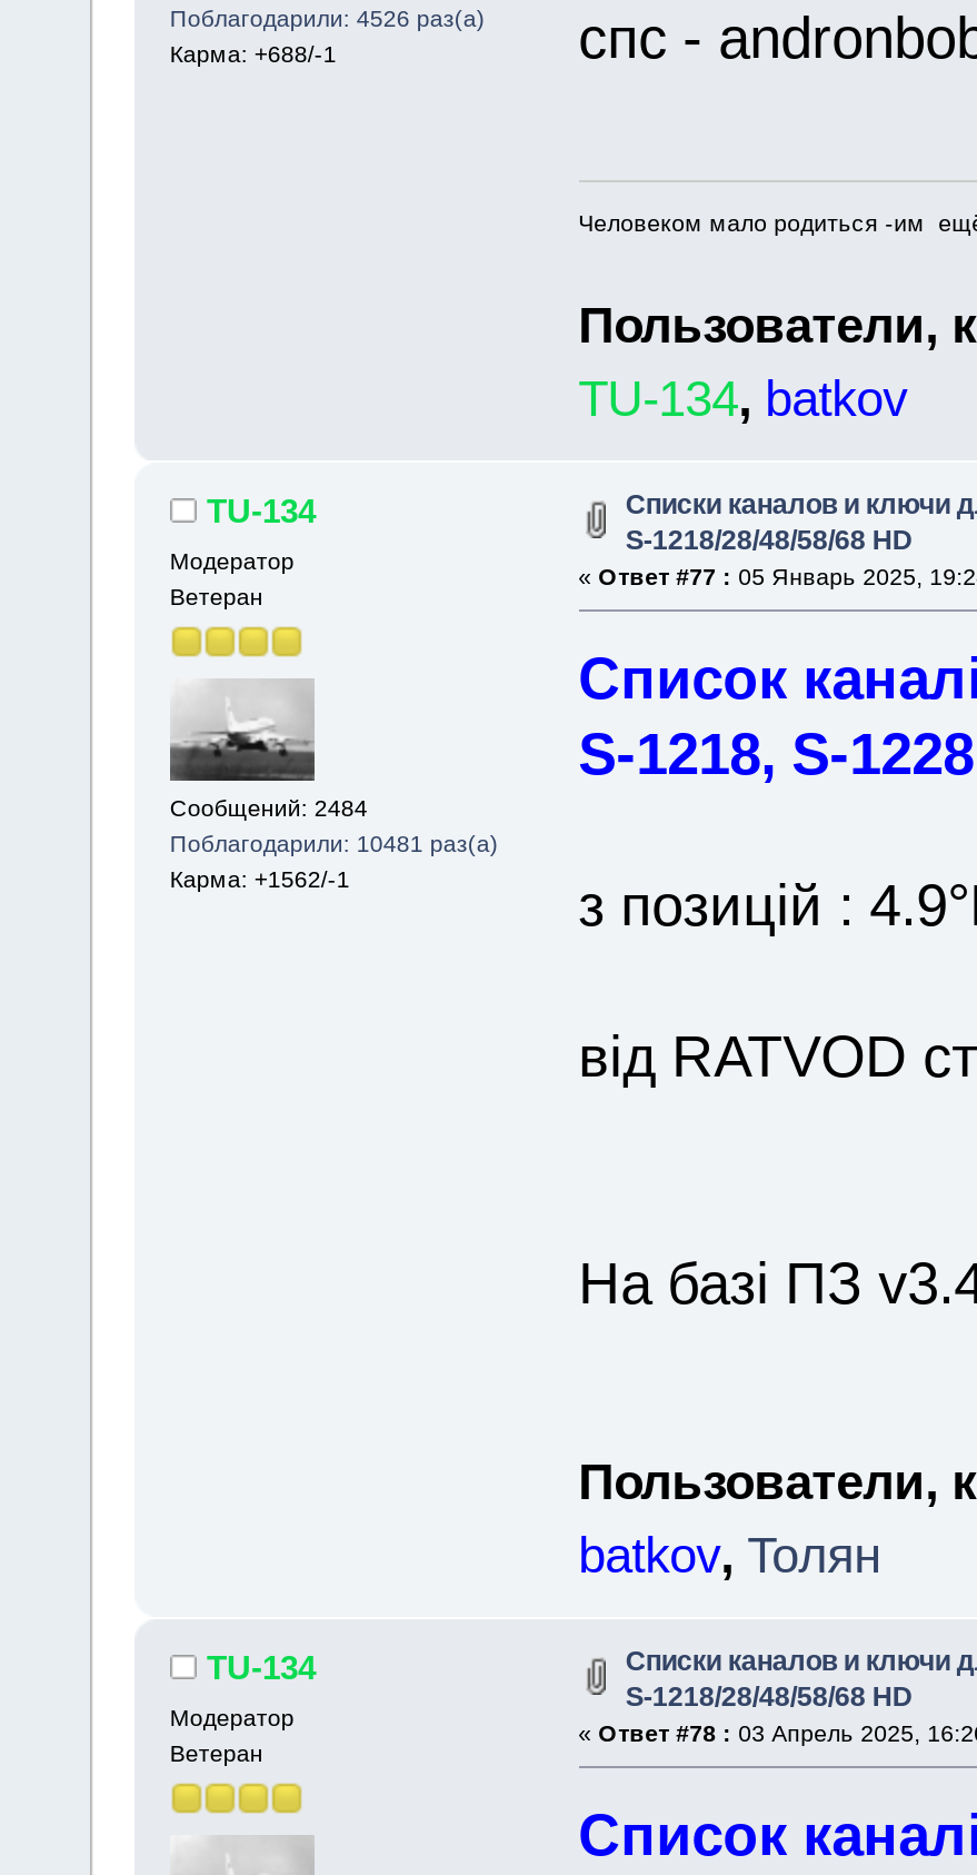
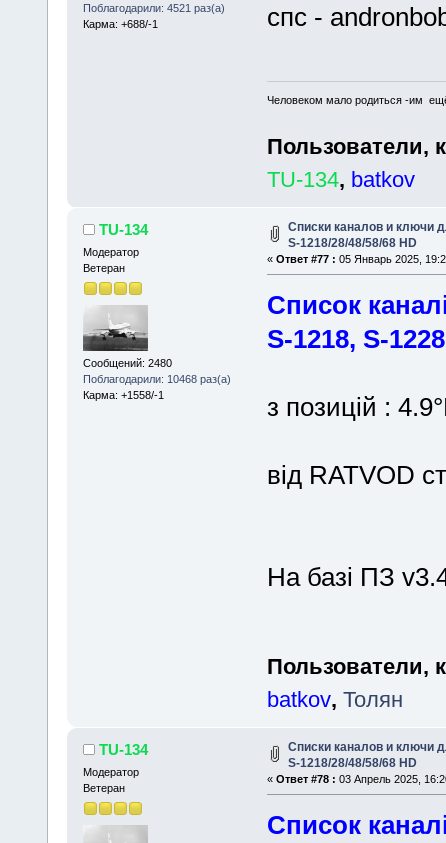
- Поблагодарили: 4526 раз(а)
+ Поблагодарили: 4521 раз(а)

- Сообщений: 2484
+ Сообщений: 2480

- Поблагодарили: 10481 раз(а)
+ Поблагодарили: 10468 раз(а)

- Карма: +1562/-1
+ Карма: +1558/-1
